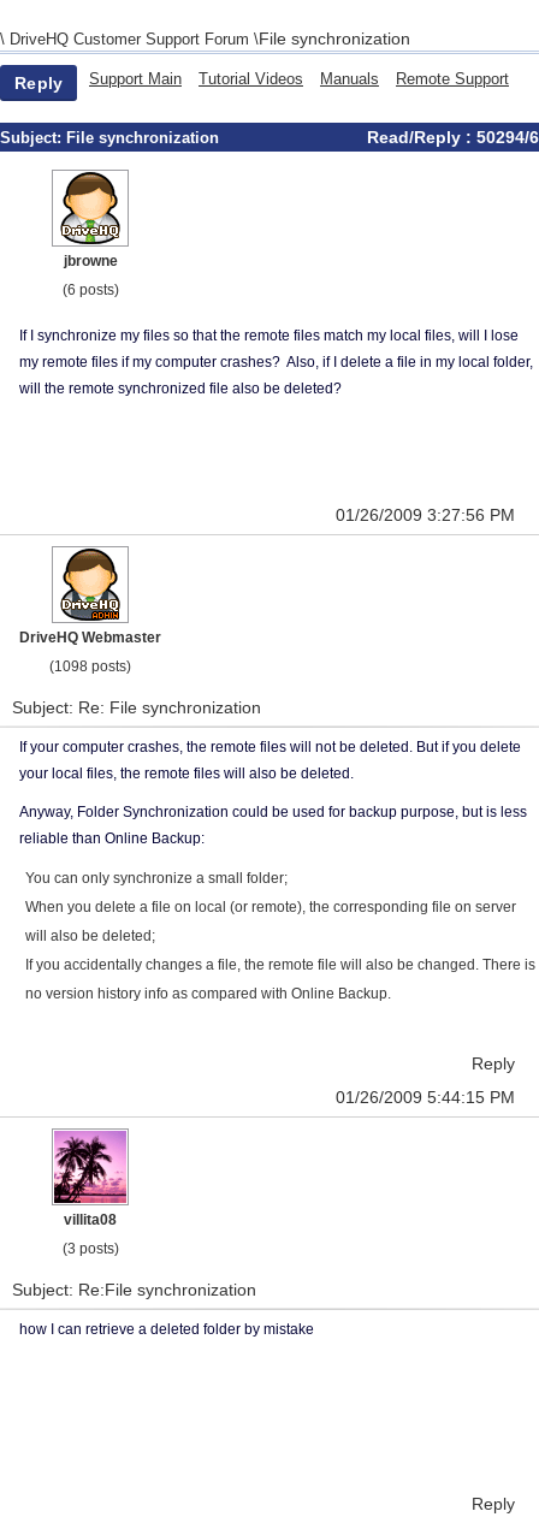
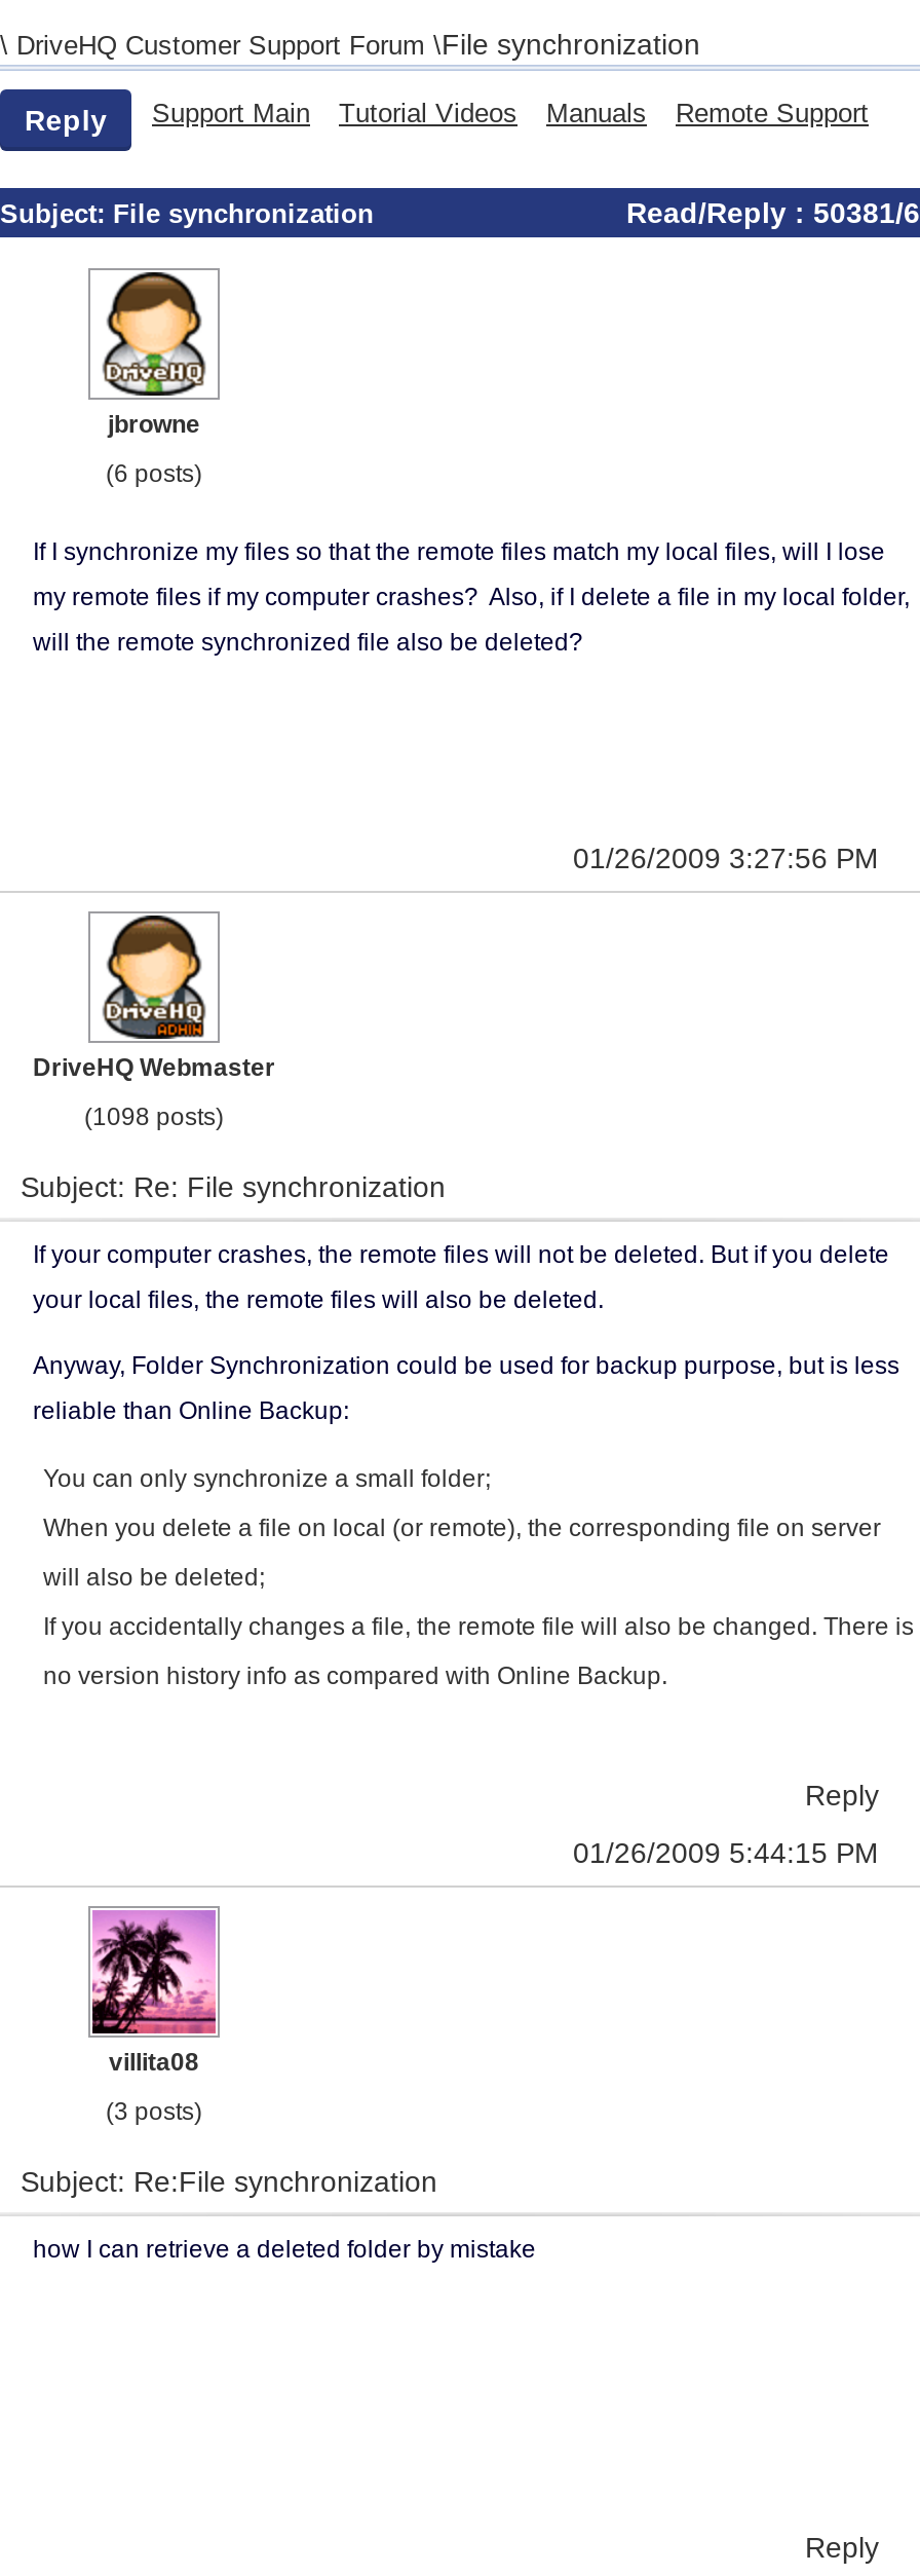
- Read/Reply : 50294/6
+ Read/Reply : 50381/6
